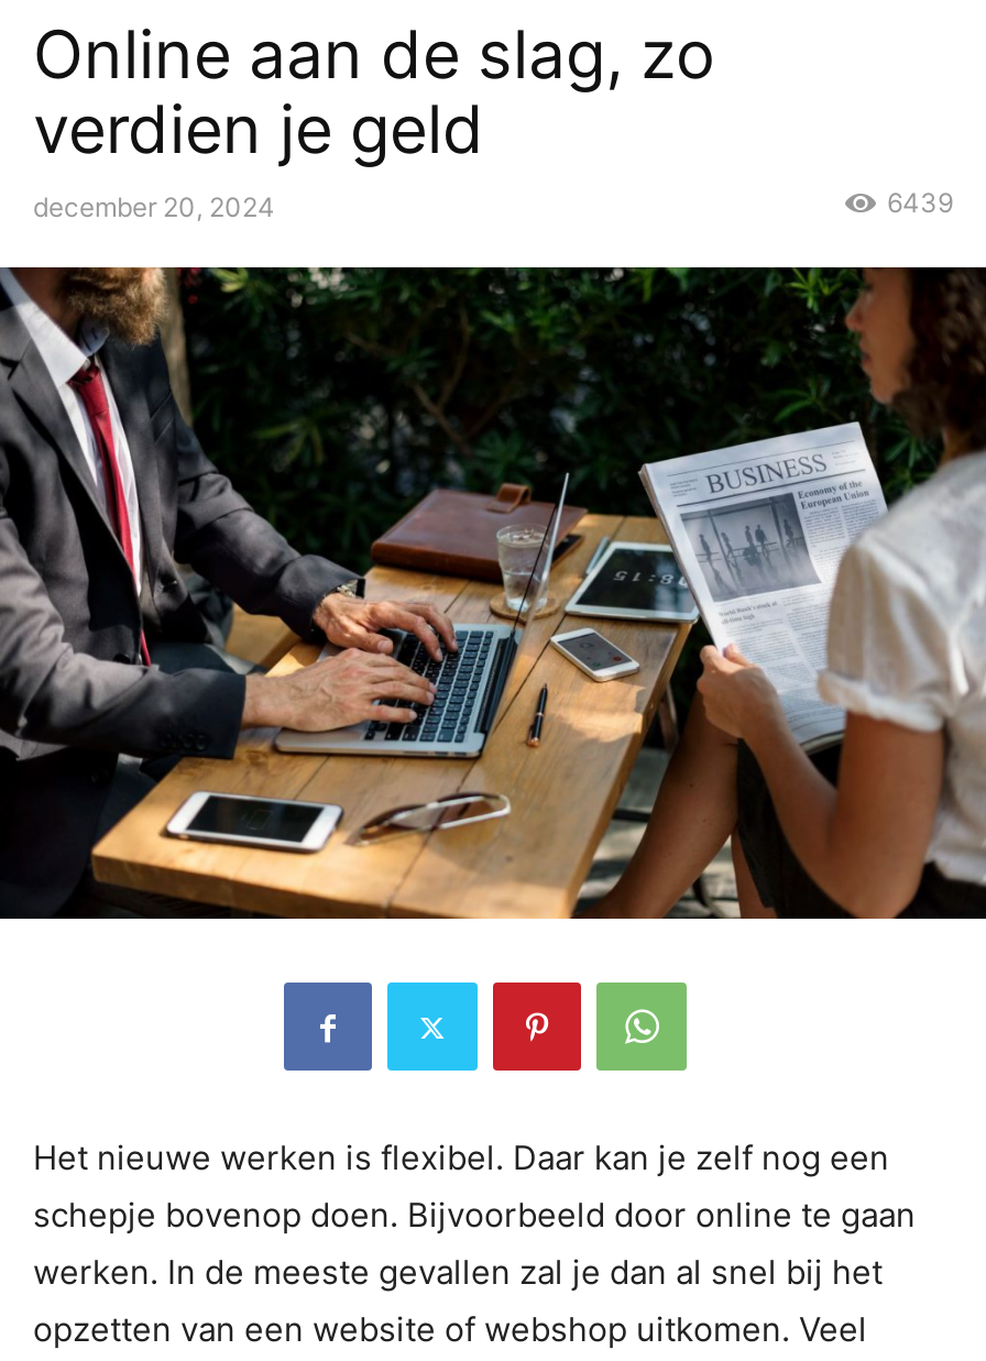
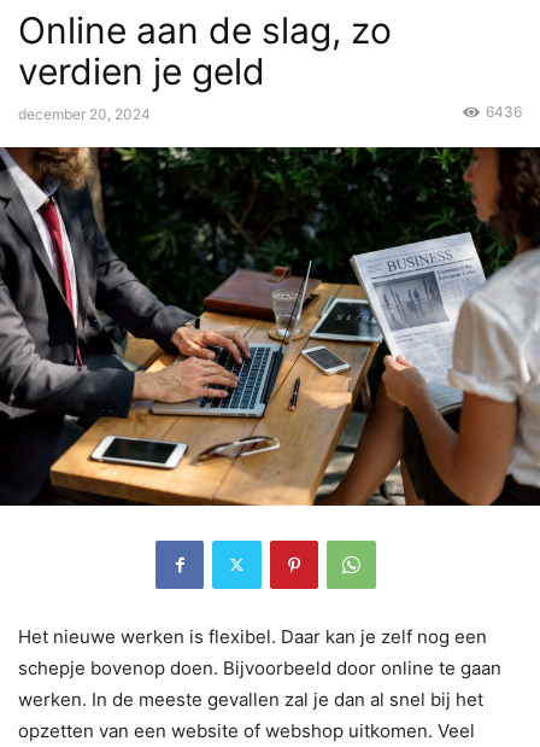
- 6439
+ 6436
